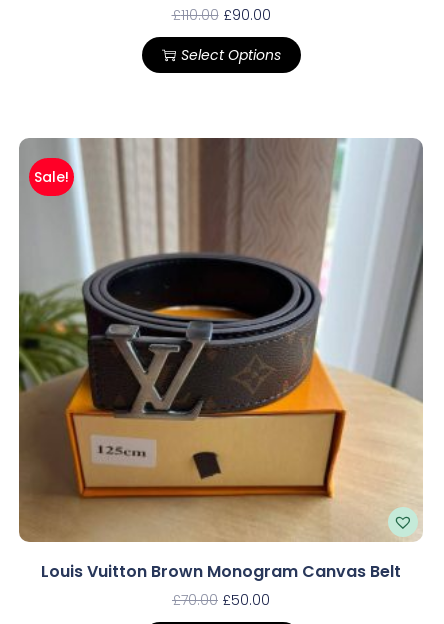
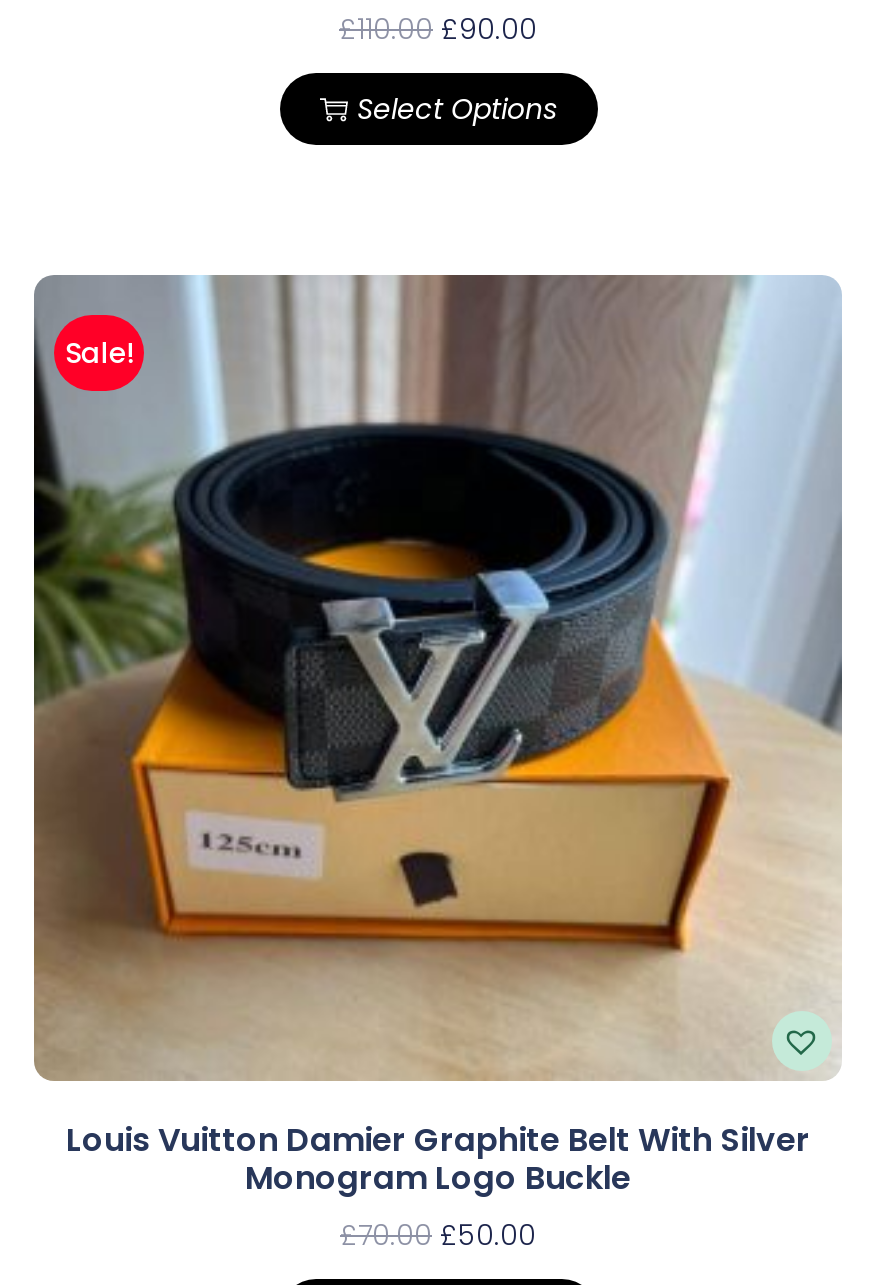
- [image]
- Louis Vuitton Brown Monogram Canvas Belt
+ [image]
+ Louis Vuitton Damier Graphite Belt With Silver
+ Monogram Logo Buckle
